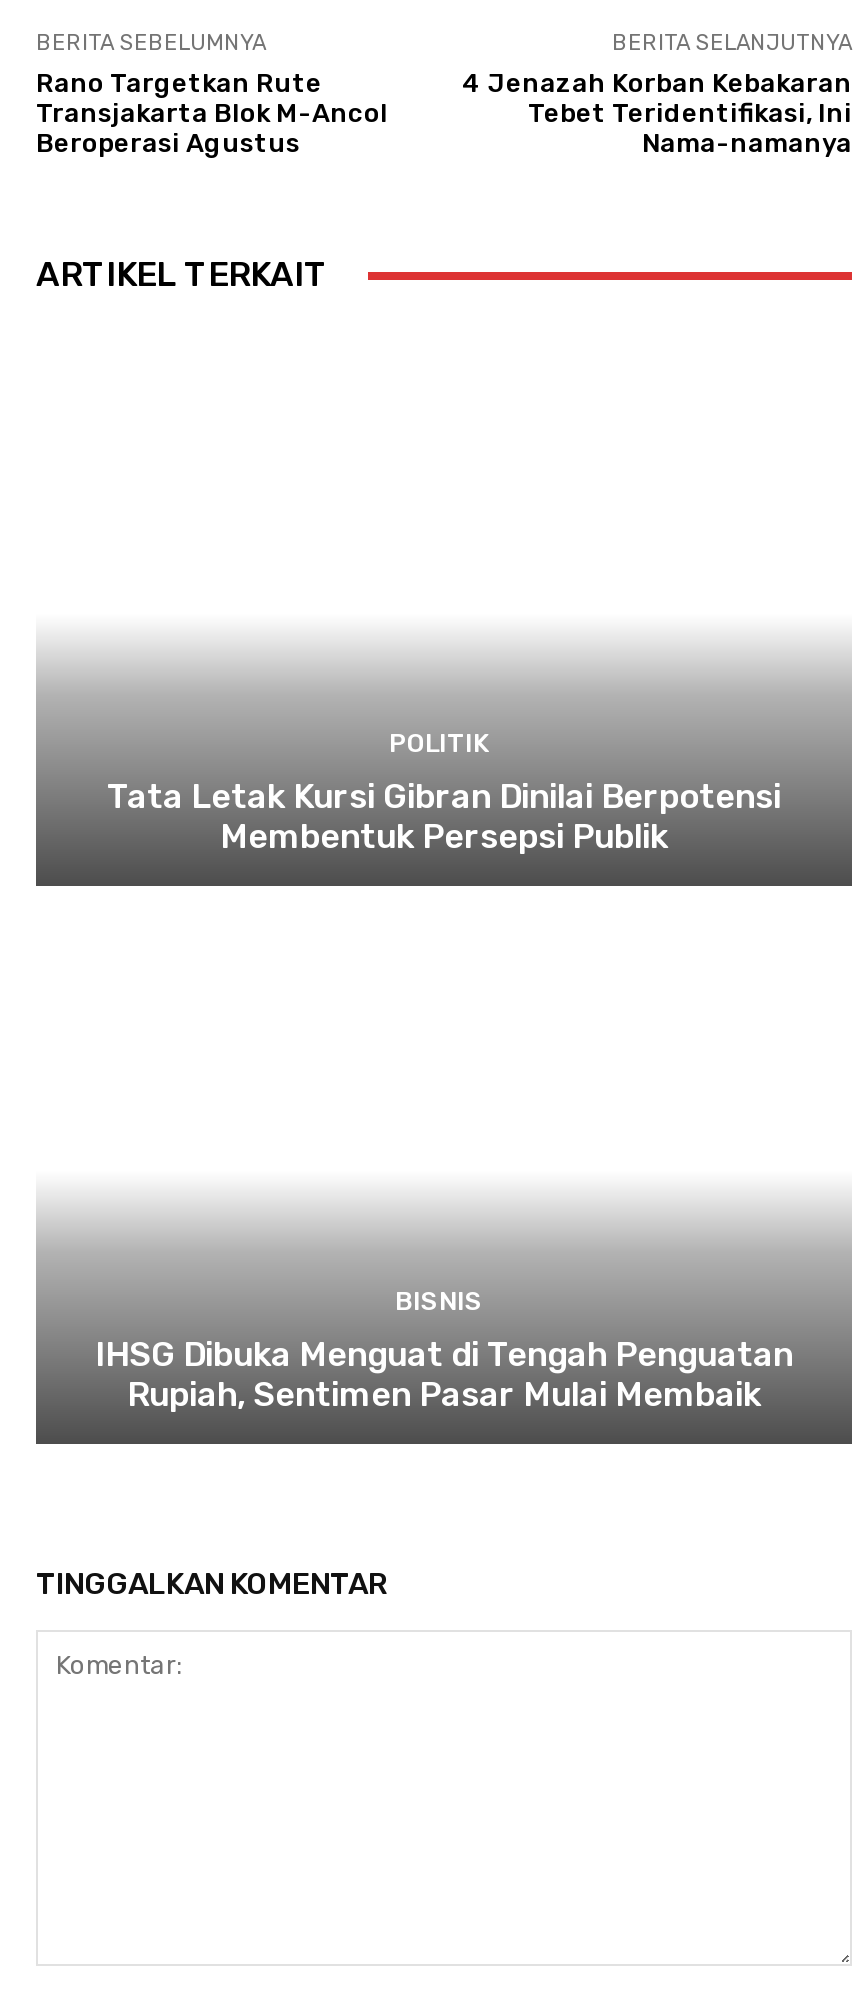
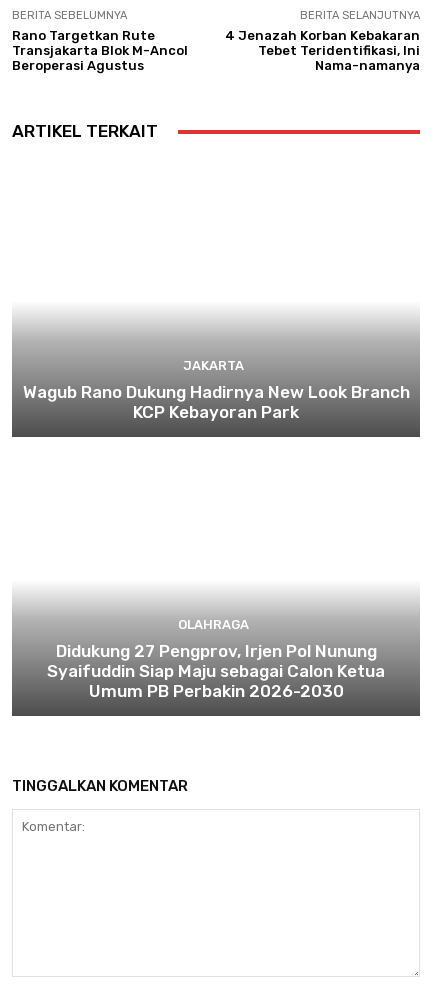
- POLITIK
- Tata Letak Kursi Gibran Dinilai Berpotensi
- Membentuk Persepsi Publik
+ JAKARTA
+ Wagub Rano Dukung Hadirnya New Look Branch
+ KCP Kebayoran Park

- BISNIS
- IHSG Dibuka Menguat di Tengah Penguatan
- Rupiah, Sentimen Pasar Mulai Membaik
+ OLAHRAGA
+ Didukung 27 Pengprov, Irjen Pol Nunung
+ Syaifuddin Siap Maju sebagai Calon Ketua
+ Umum PB Perbakin 2026-2030
